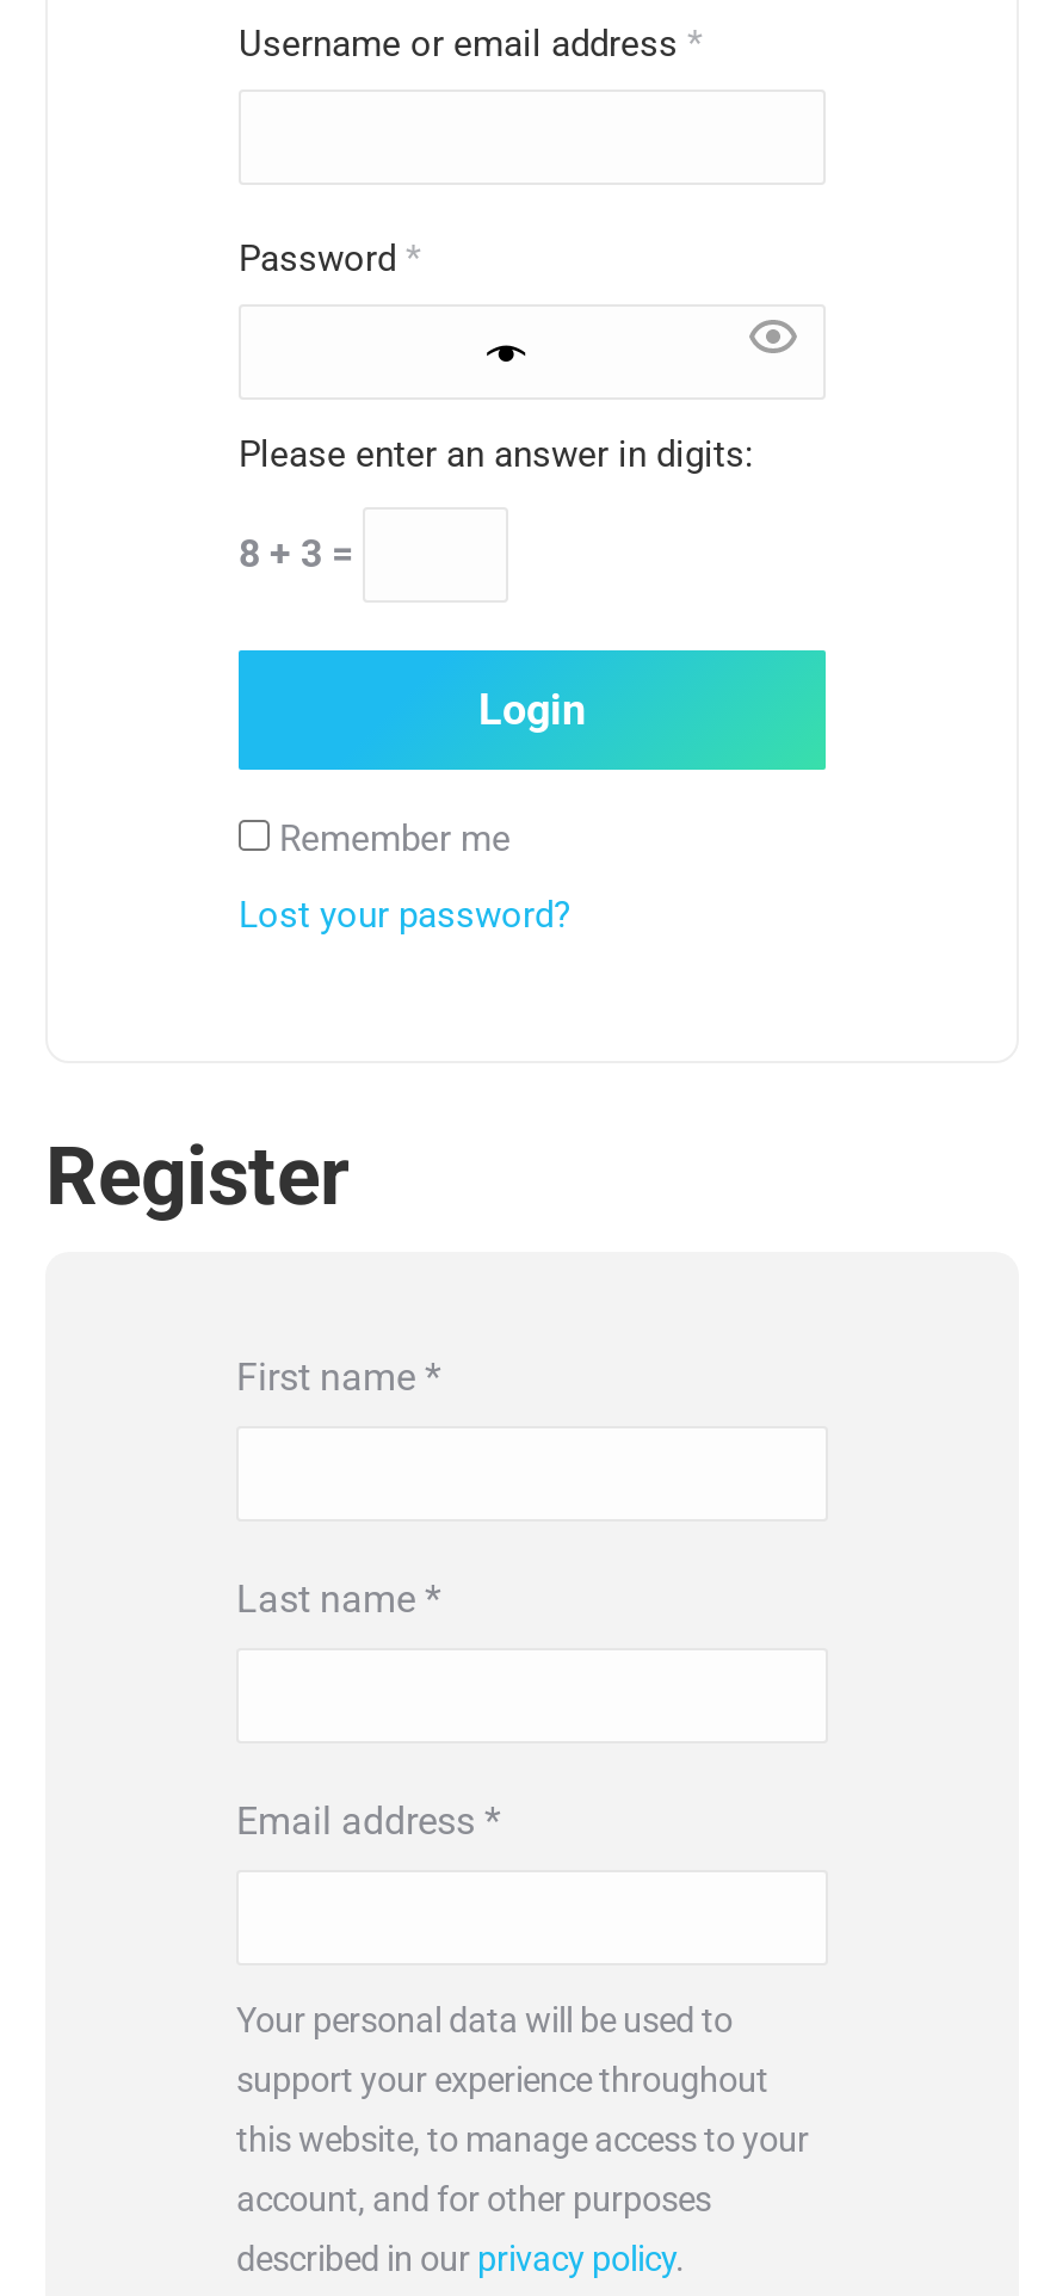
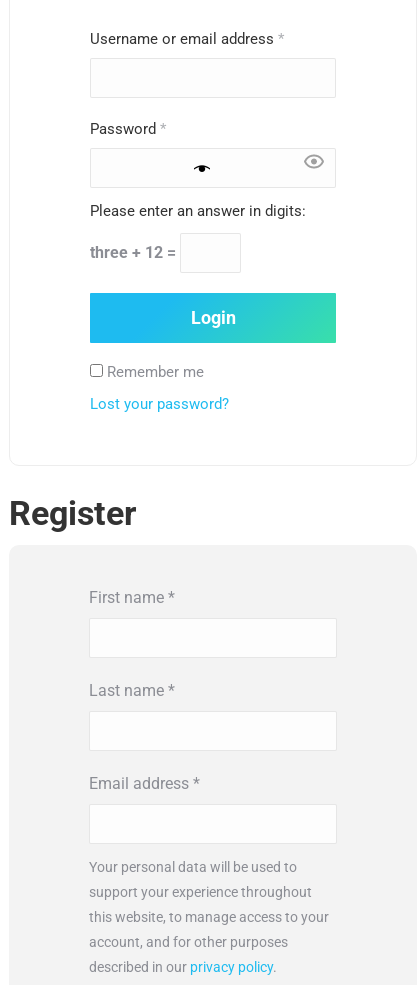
- 8 + 3 =
+ three + 12 =
